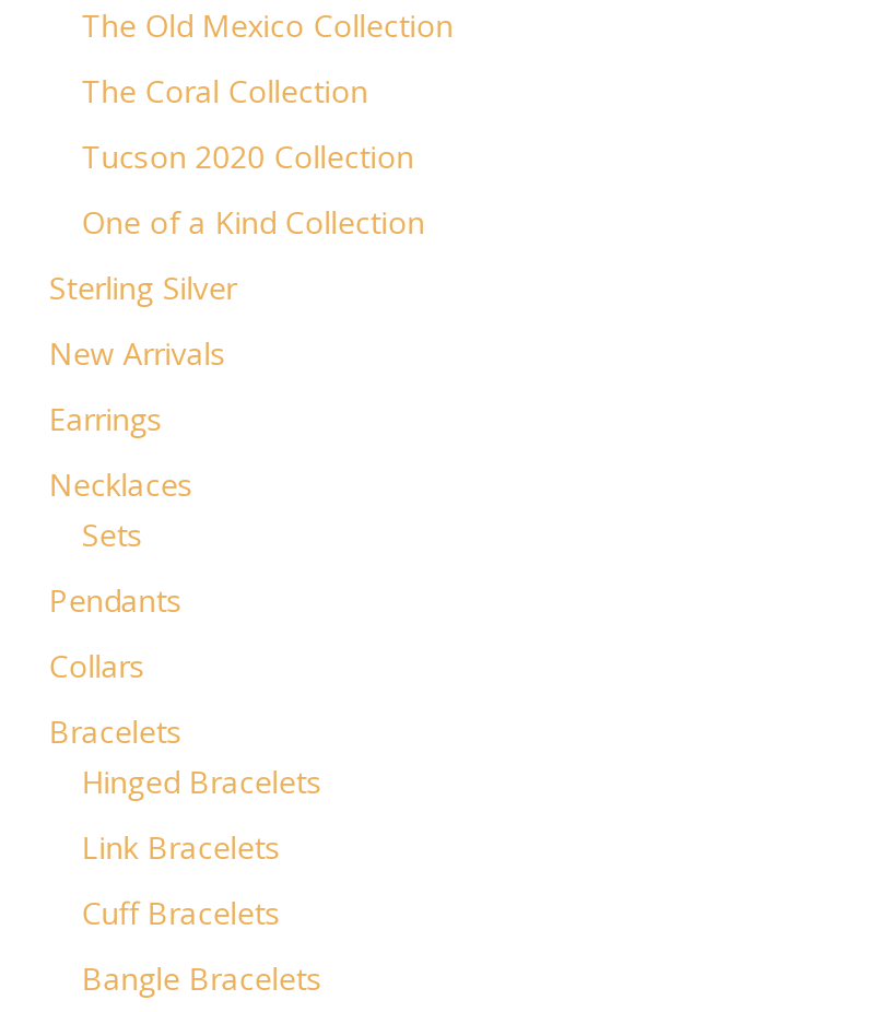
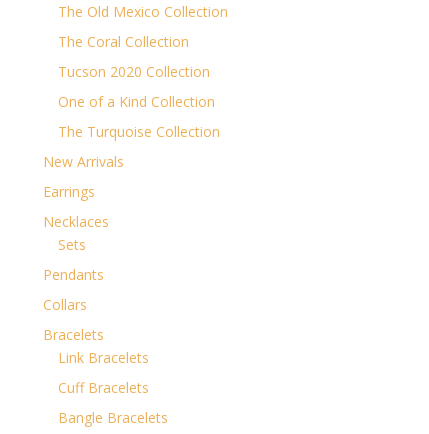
- Sterling Silver
+ The Turquoise Collection

- Hinged Bracelets
